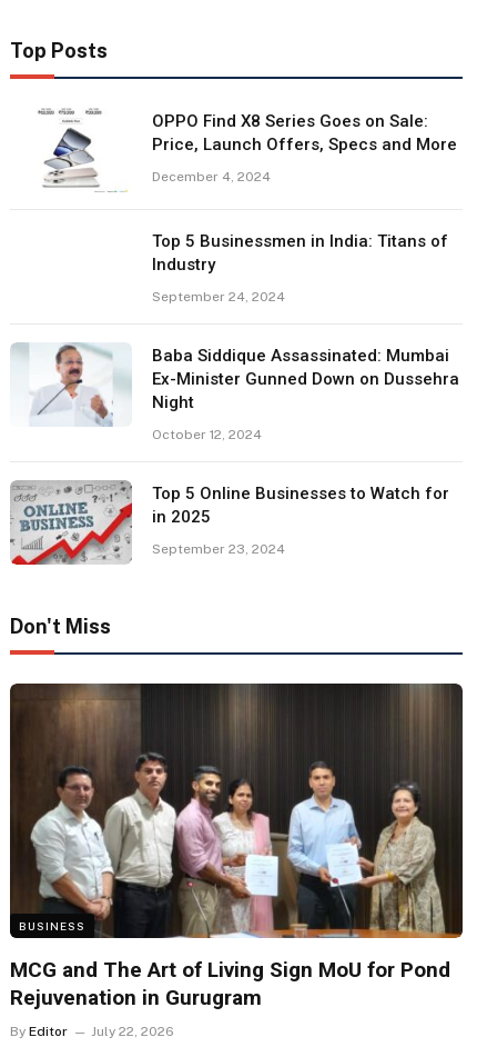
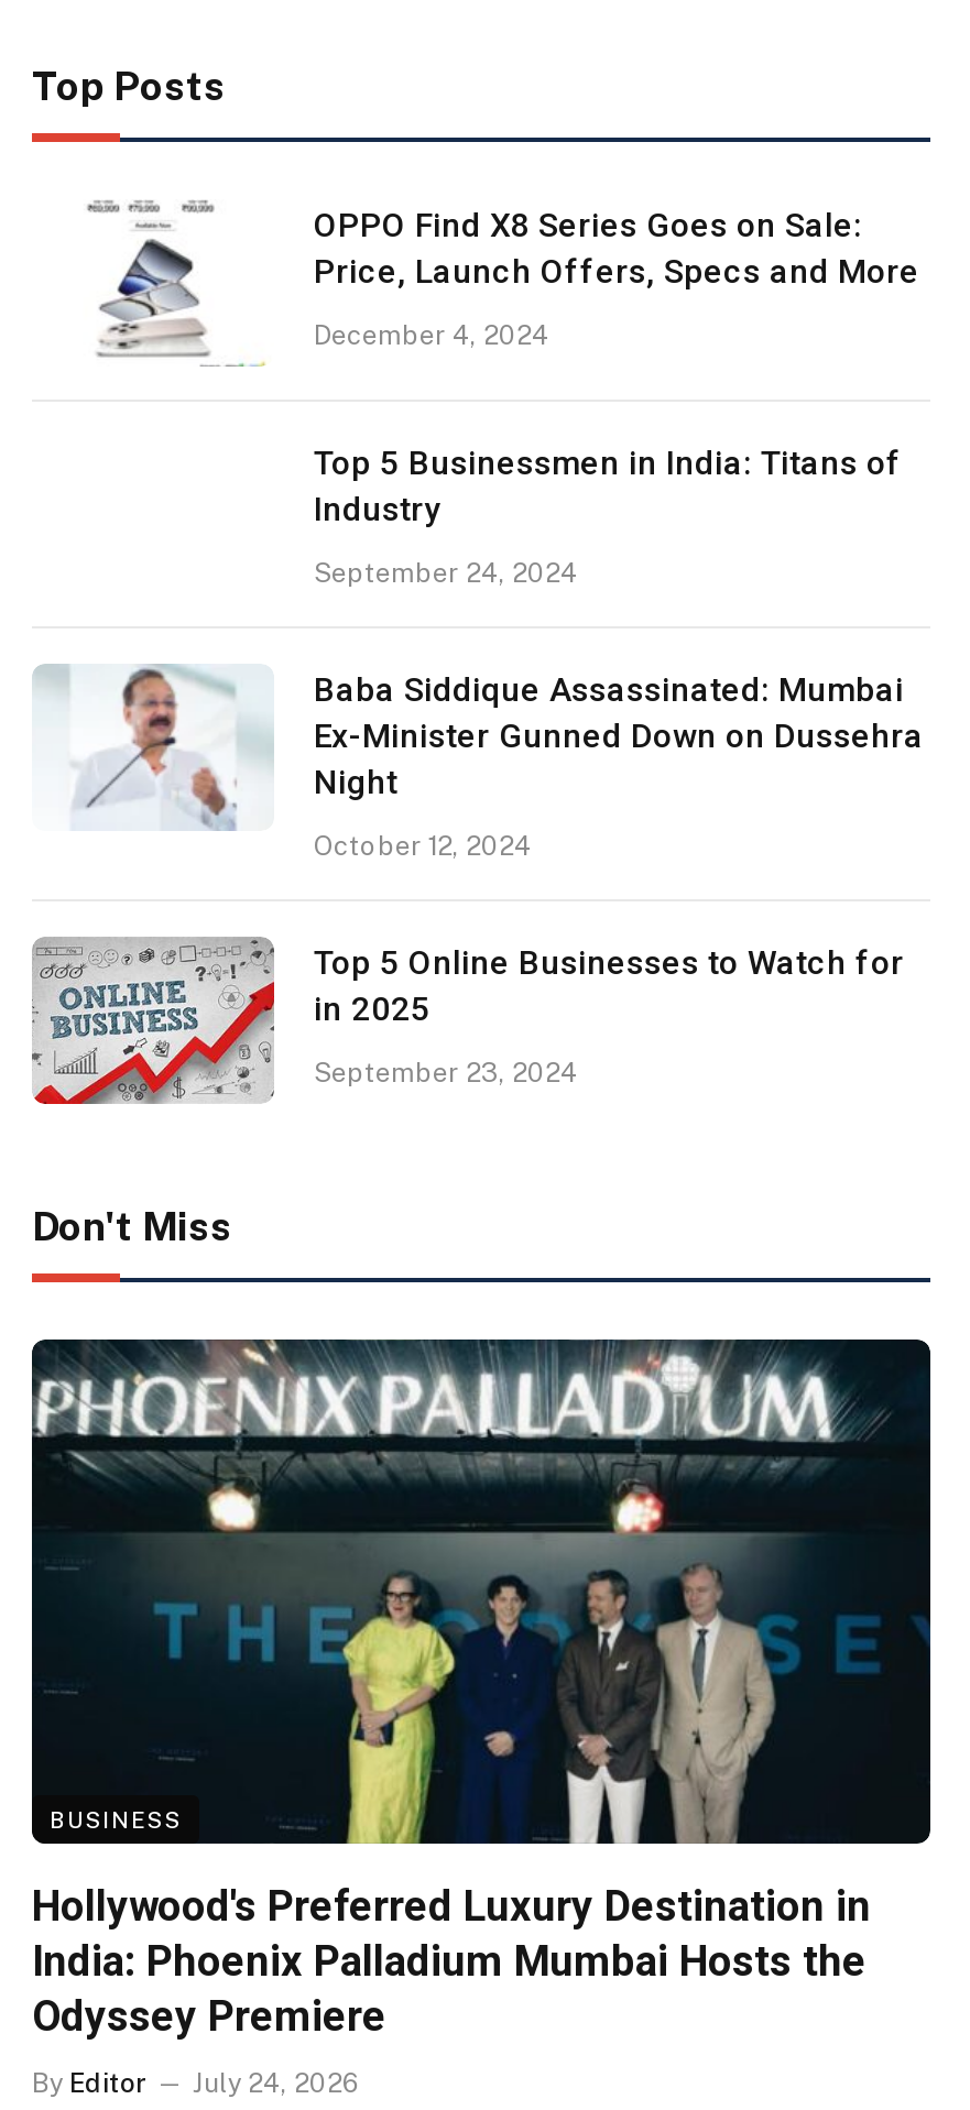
- [image]
- MCG and The Art of Living Sign MoU for Pond
- Rejuvenation in Gurugram
+ [image]
+ Hollywood's Preferred Luxury Destination in
+ India: Phoenix Palladium Mumbai Hosts the
+ Odyssey Premiere

- By Editor July 22, 2026
+ By Editor July 24, 2026
